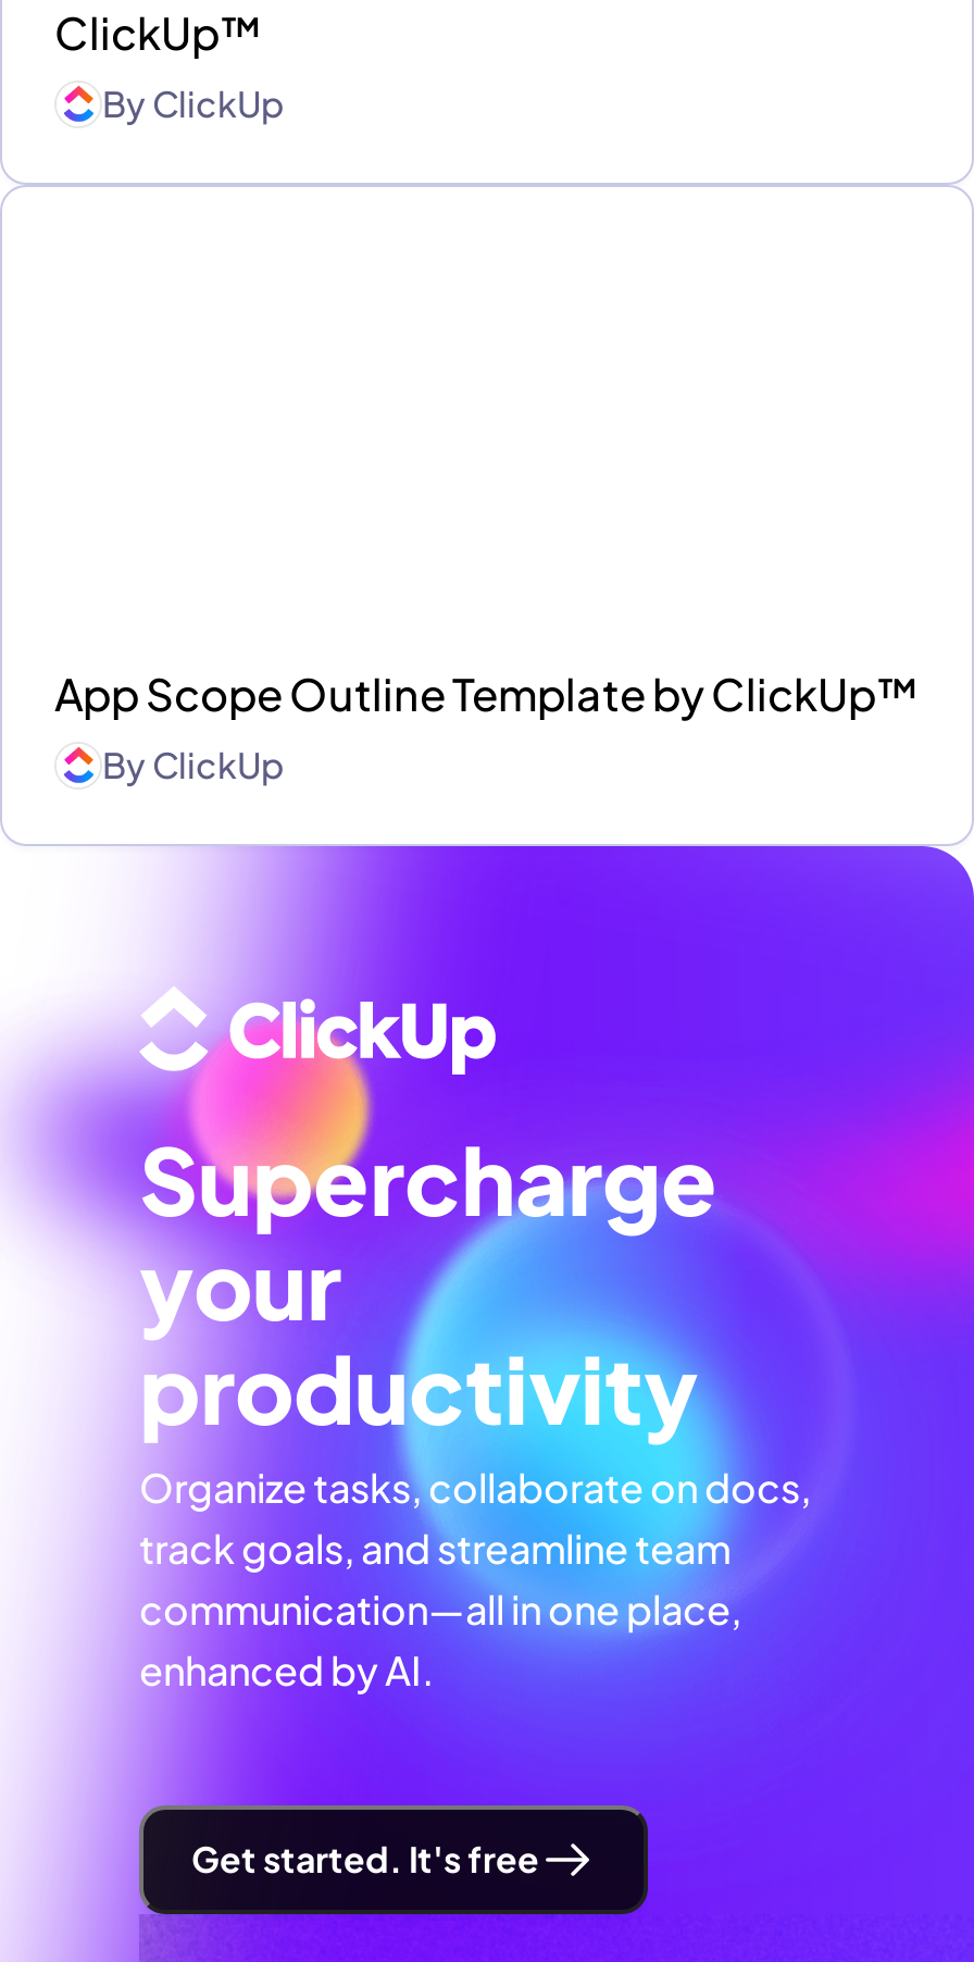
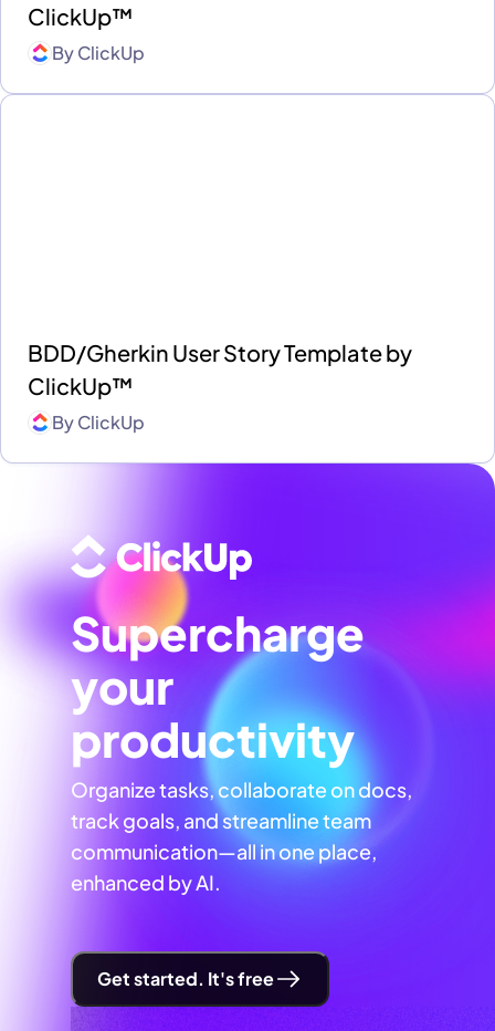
- App Scope Outline Template by ClickUp™
+ BDD/Gherkin User Story Template by
+ ClickUp™
